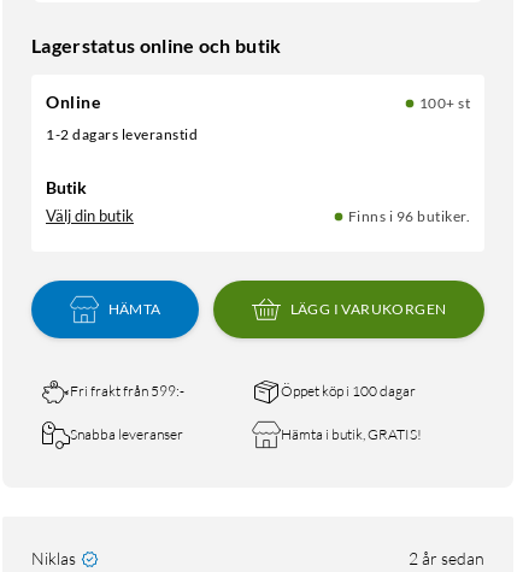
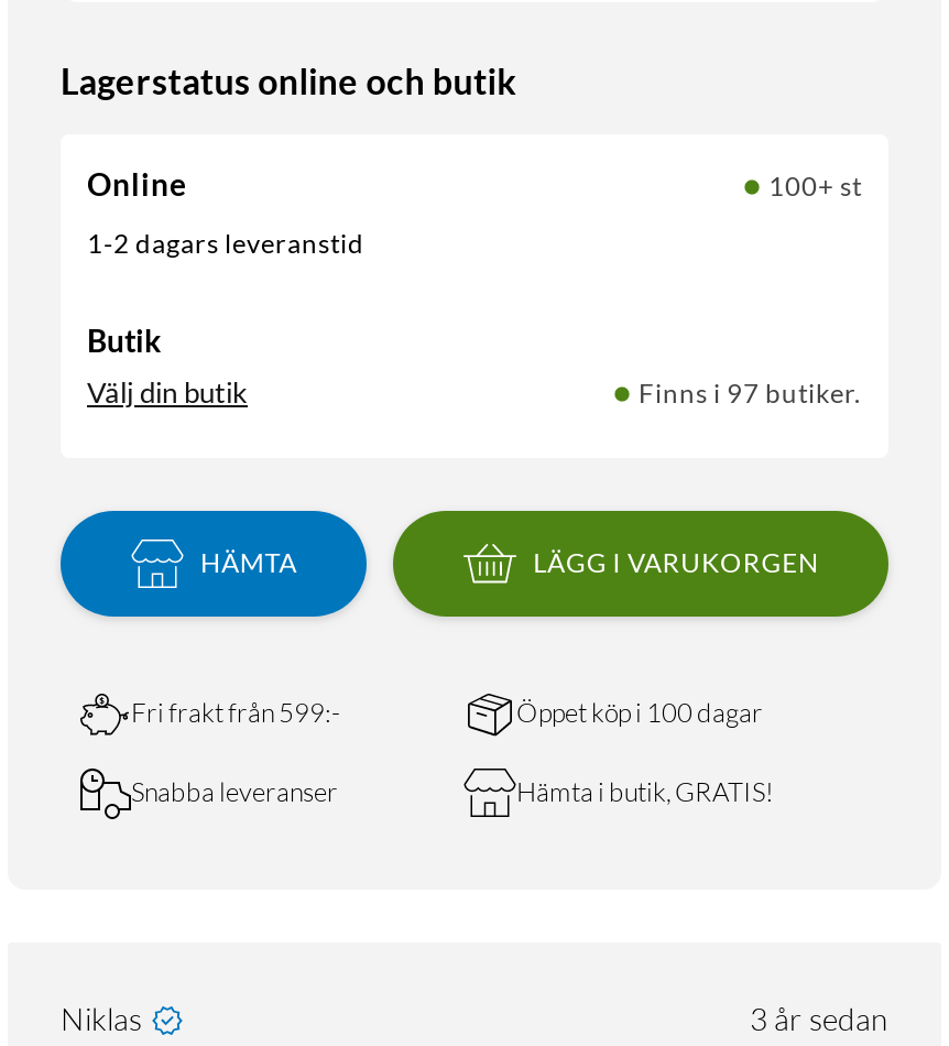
- Finns i 96 butiker.
+ Finns i 97 butiker.

- 2 år sedan
+ 3 år sedan
